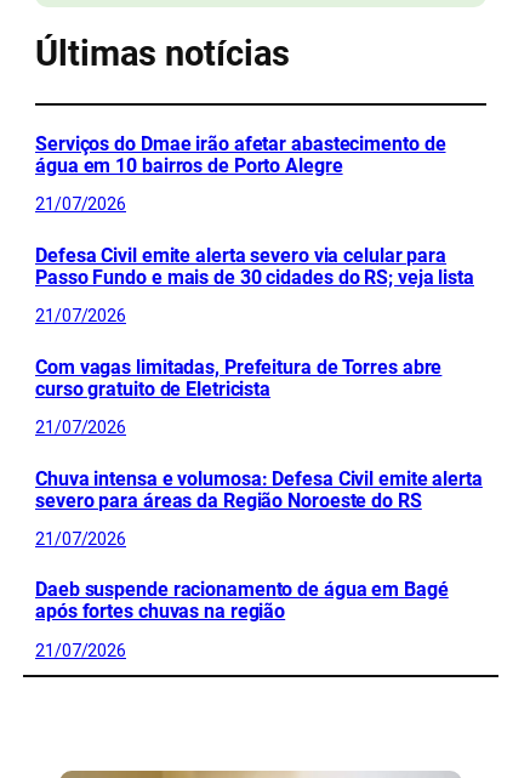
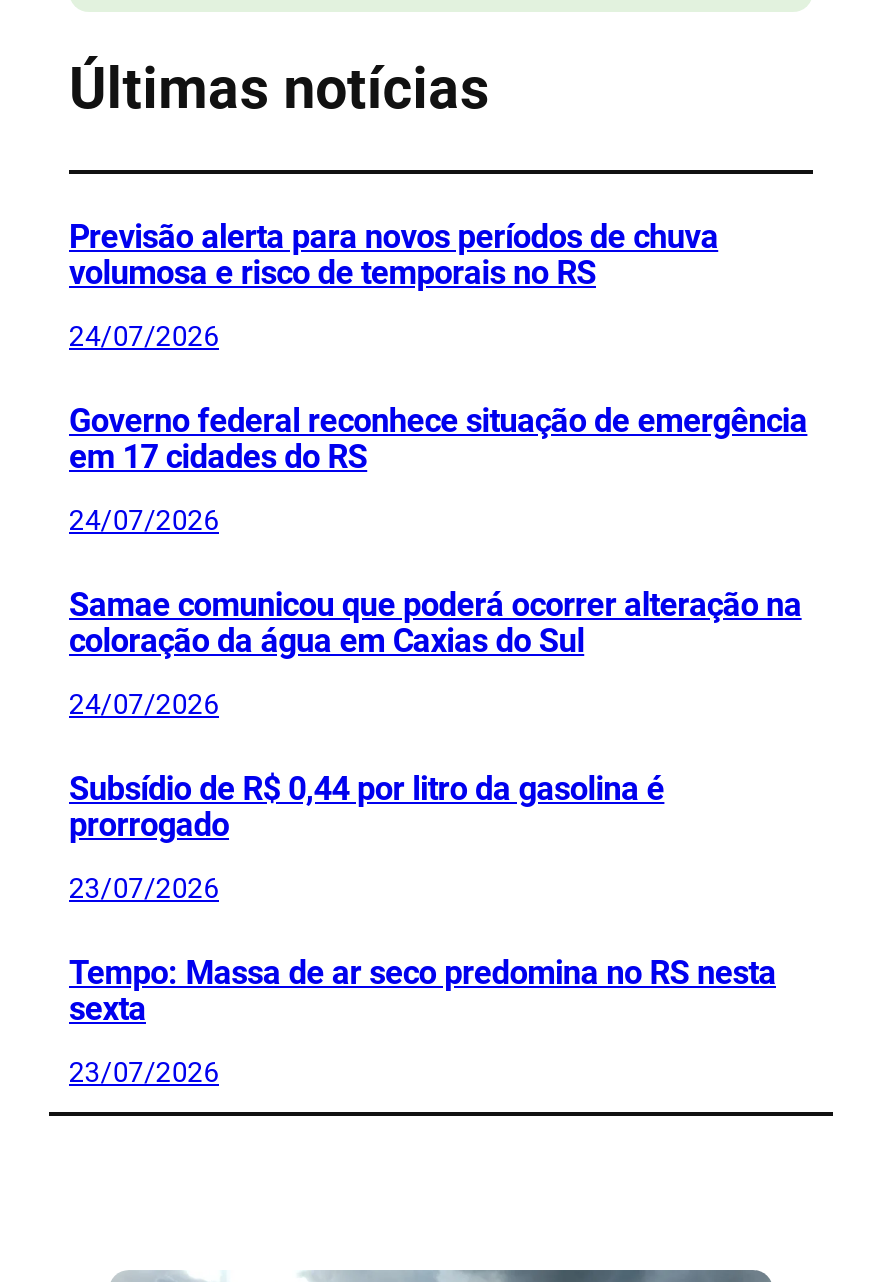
- Serviços do Dmae irão afetar abastecimento de
- água em 10 bairros de Porto Alegre
+ Previsão alerta para novos períodos de chuva
+ volumosa e risco de temporais no RS

- 21/07/2026
+ 24/07/2026

- Defesa Civil emite alerta severo via celular para
- Passo Fundo e mais de 30 cidades do RS; veja lista
+ Governo federal reconhece situação de emergência
+ em 17 cidades do RS

- 21/07/2026
+ 24/07/2026

- Com vagas limitadas, Prefeitura de Torres abre
- curso gratuito de Eletricista
+ Samae comunicou que poderá ocorrer alteração na
+ coloração da água em Caxias do Sul

- 21/07/2026
+ 24/07/2026

- Chuva intensa e volumosa: Defesa Civil emite alerta
- severo para áreas da Região Noroeste do RS
+ Subsídio de R$ 0,44 por litro da gasolina é
+ prorrogado

- 21/07/2026
+ 23/07/2026

- Daeb suspende racionamento de água em Bagé
- após fortes chuvas na região
+ Tempo: Massa de ar seco predomina no RS nesta
+ sexta

- 21/07/2026
+ 23/07/2026
